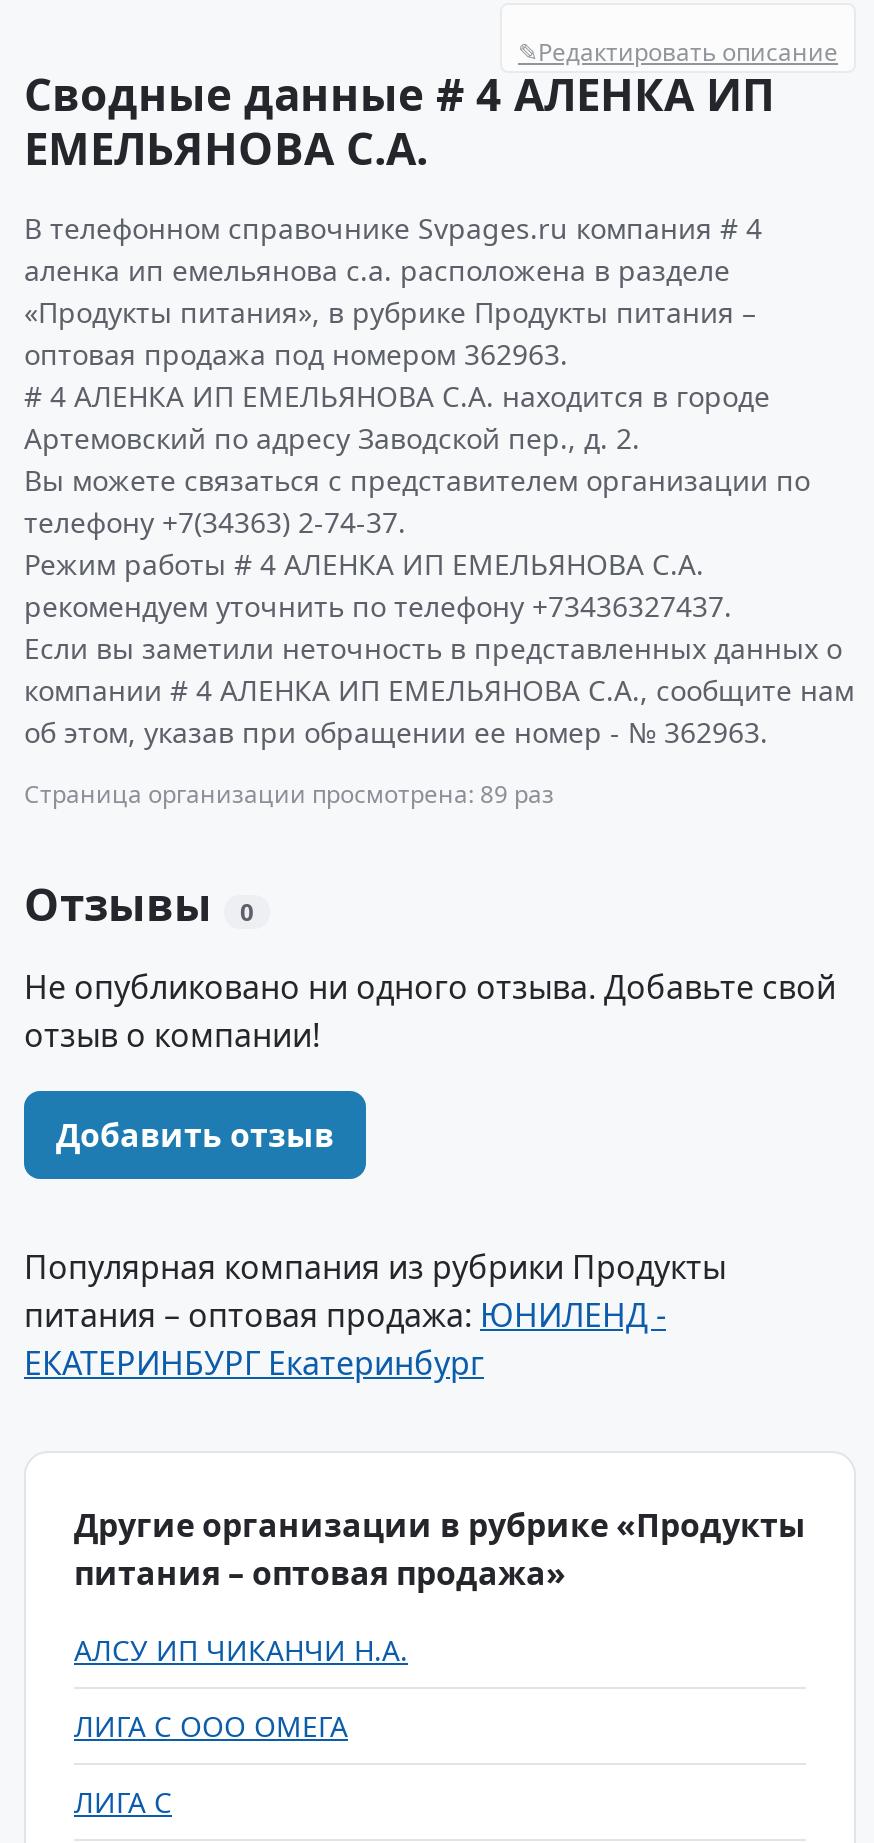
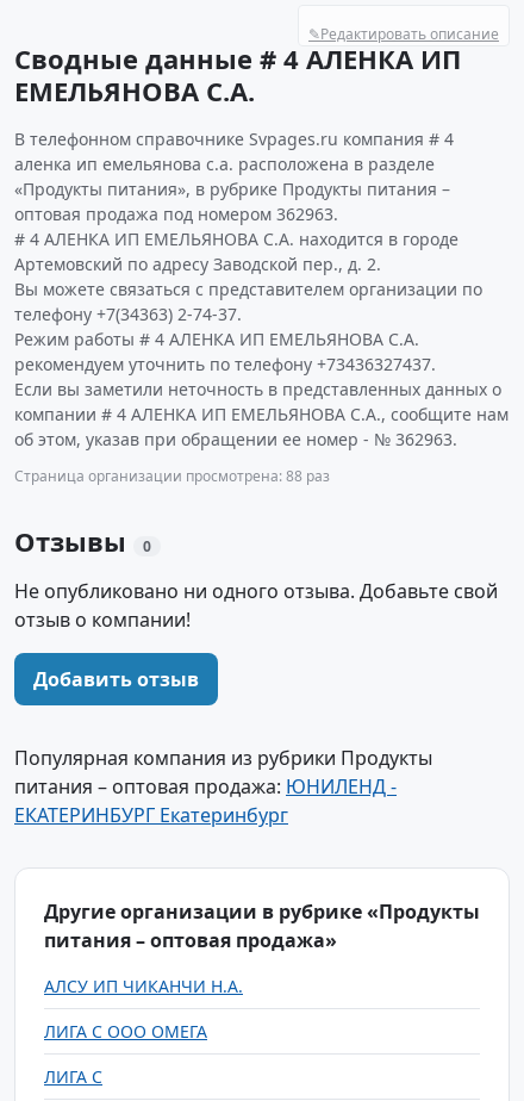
- Страница организации просмотрена: 89 раз
+ Страница организации просмотрена: 88 раз
